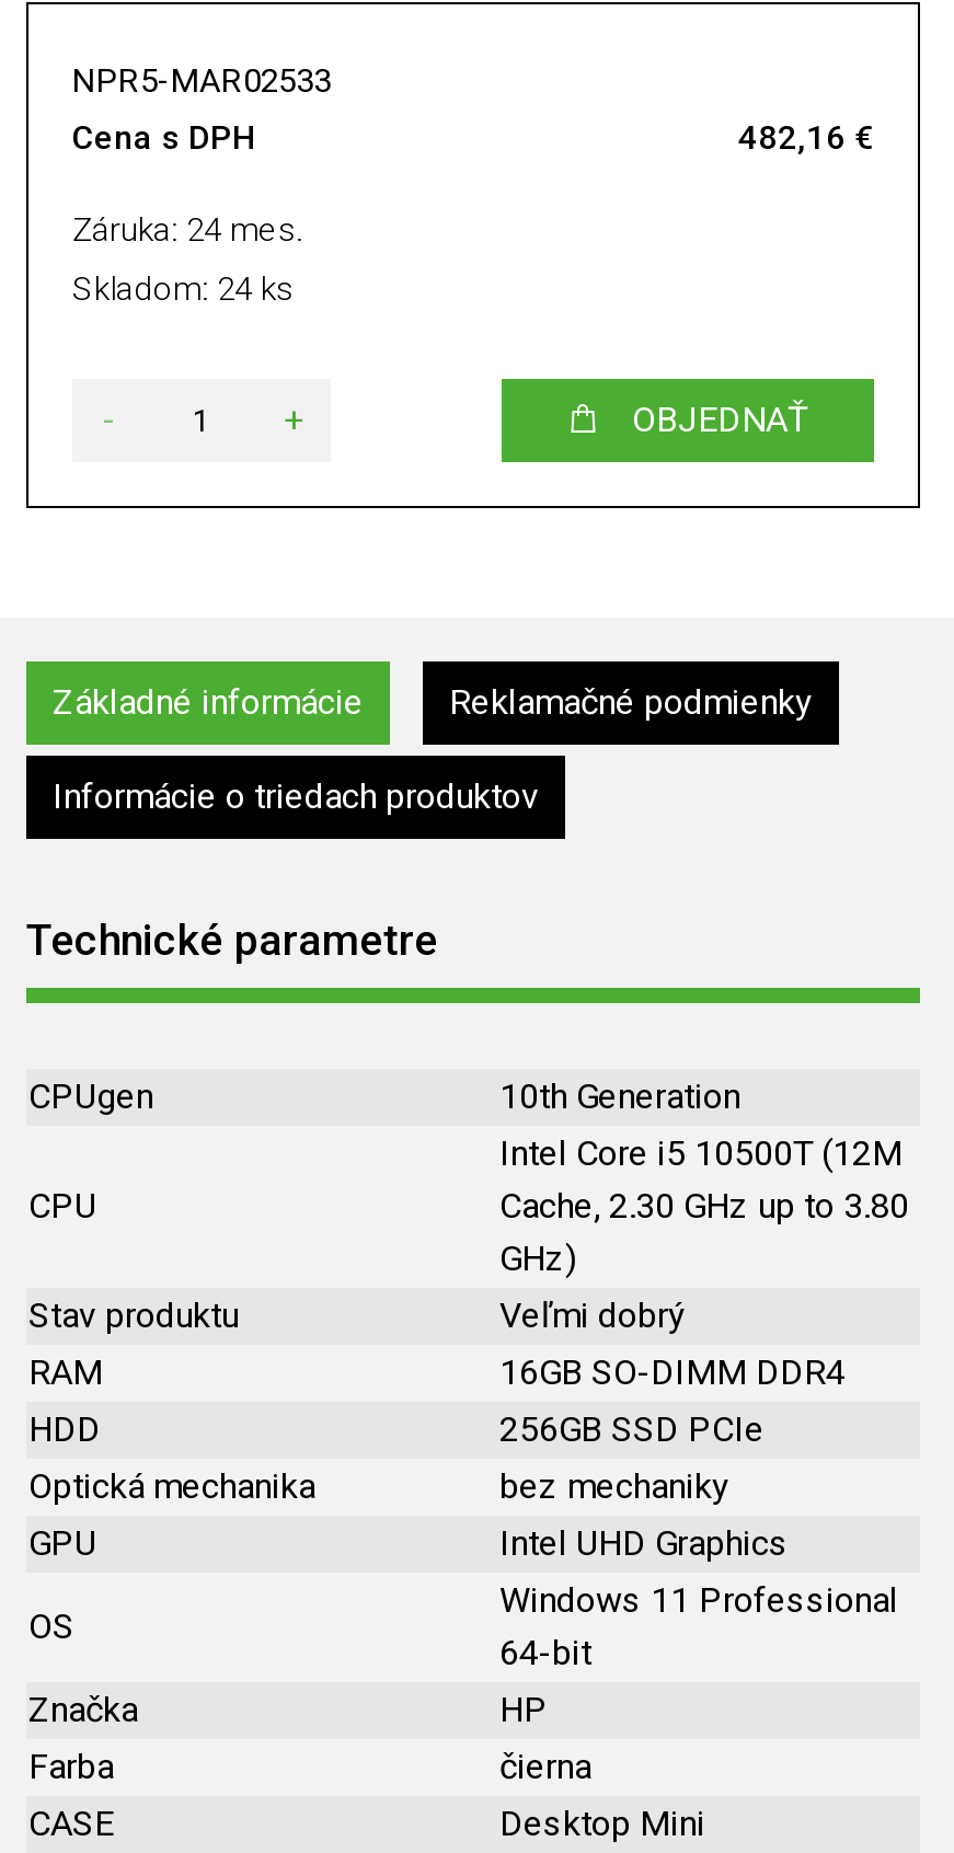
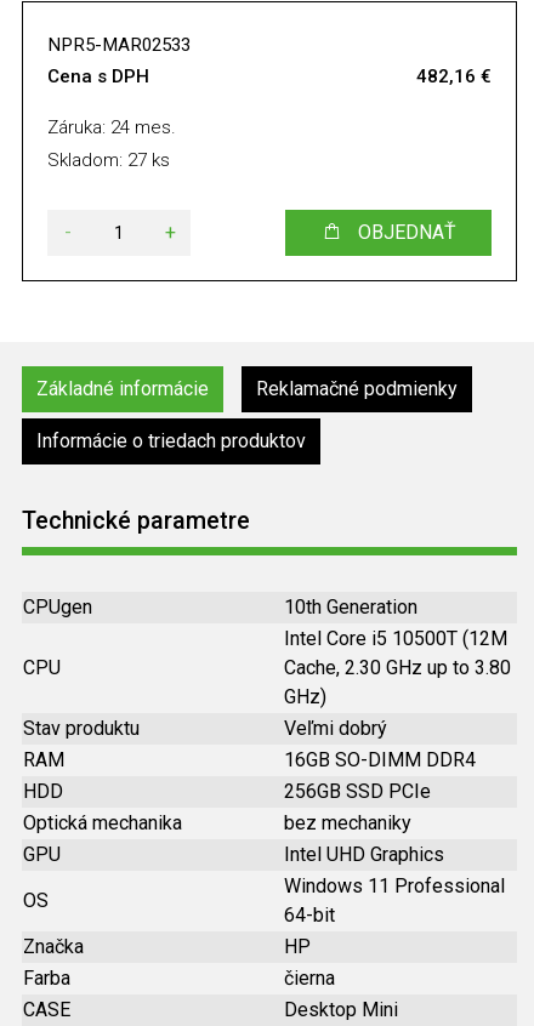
- Skladom: 24 ks
+ Skladom: 27 ks
